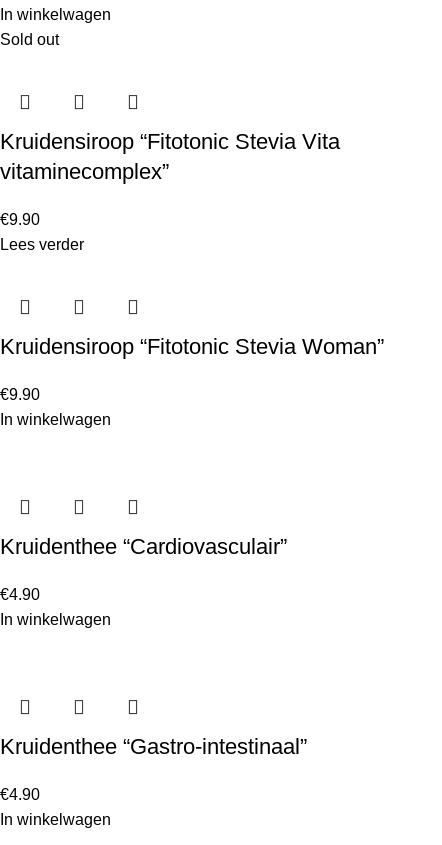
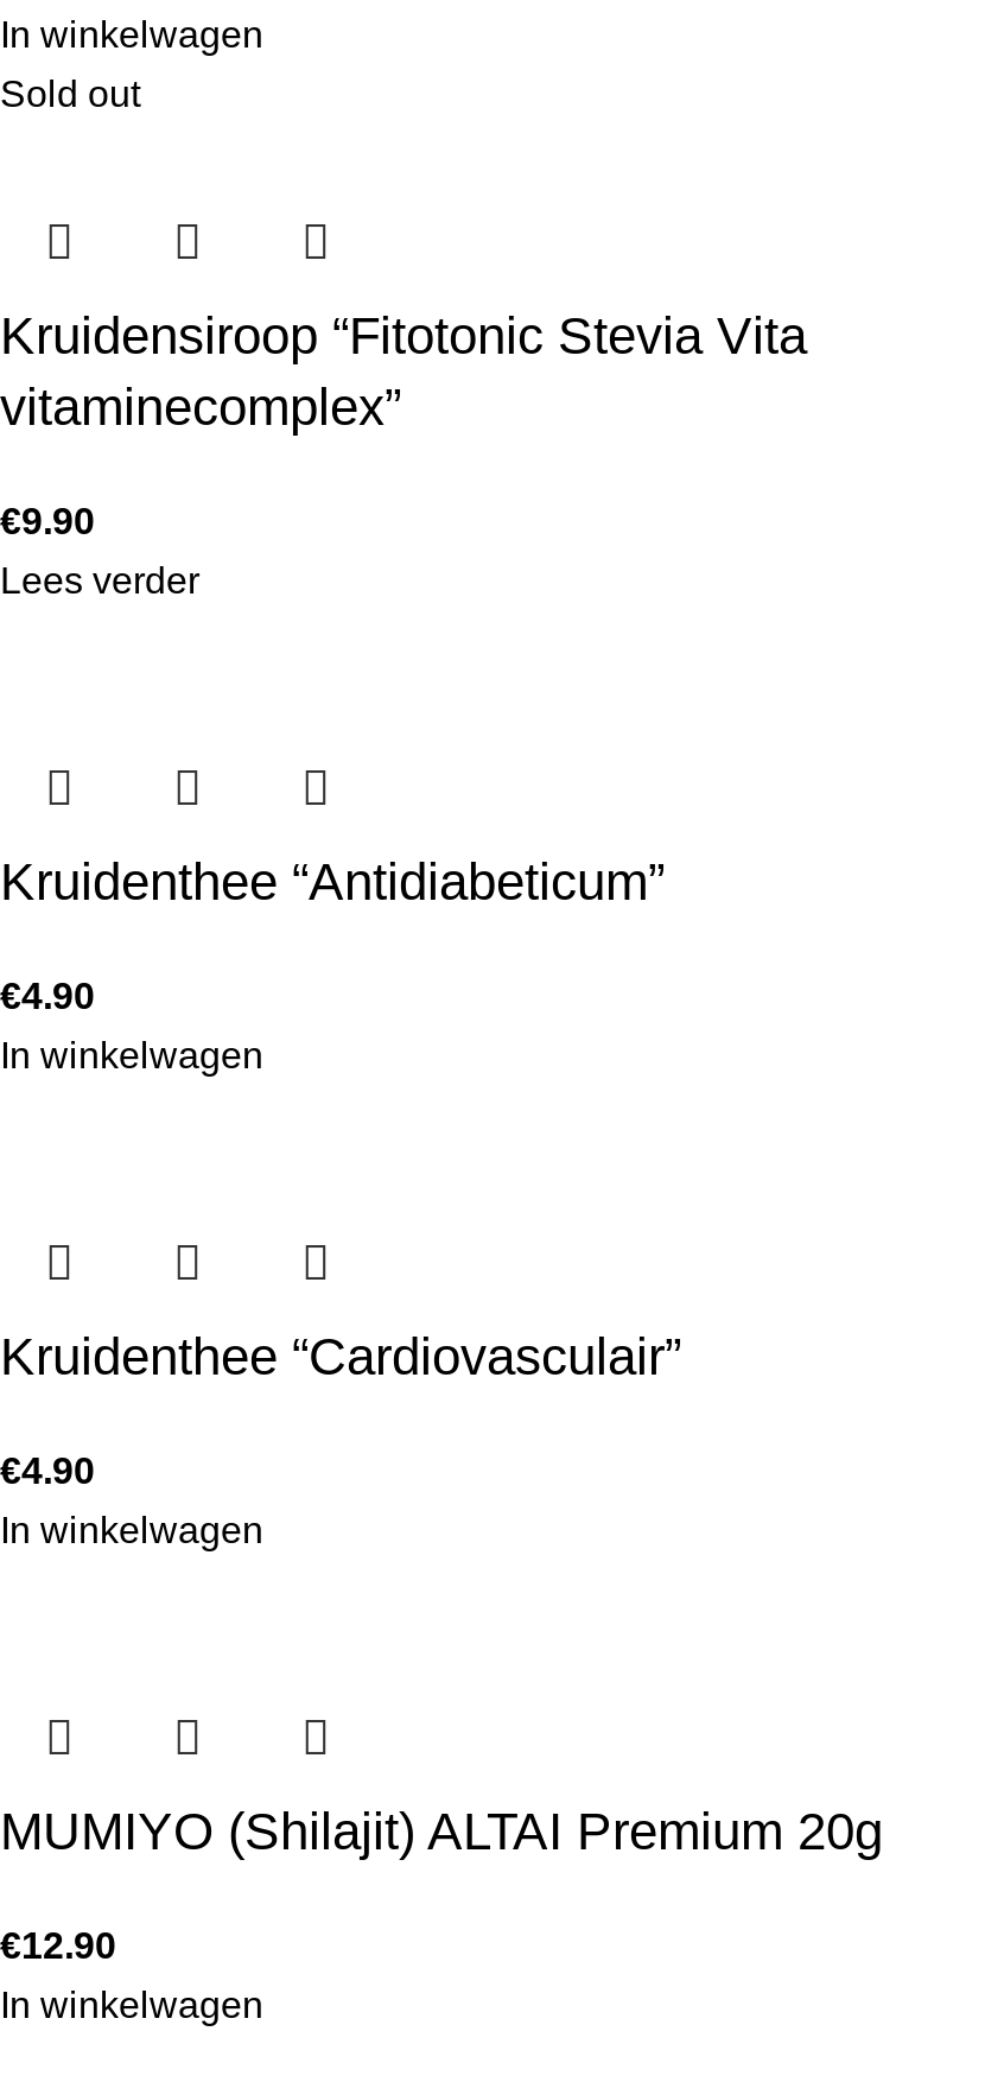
- Kruidensiroop “Fitotonic Stevia Woman”
+ Kruidenthee “Antidiabeticum”

- €9.90
+ €4.90

- Kruidenthee “Gastro-intestinaal”
+ MUMIYO (Shilajit) ALTAI Premium 20g

- €4.90
+ €12.90
